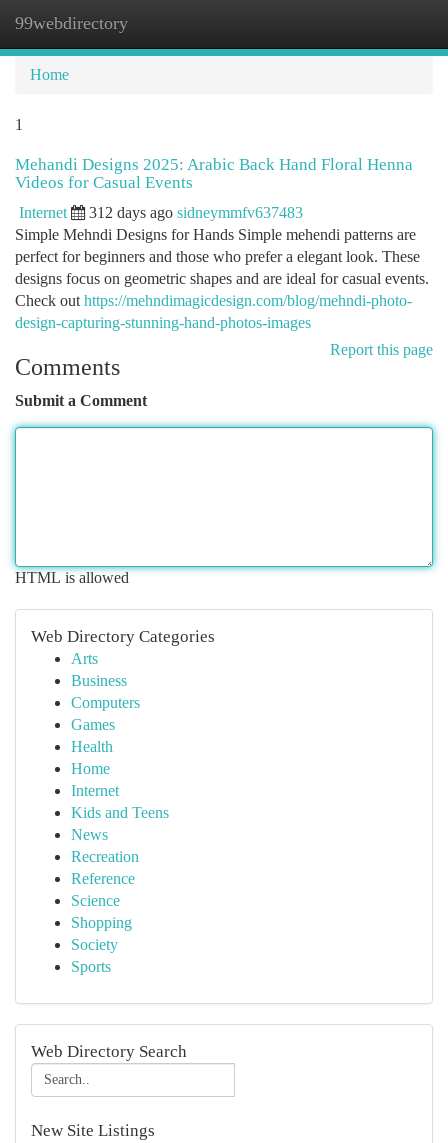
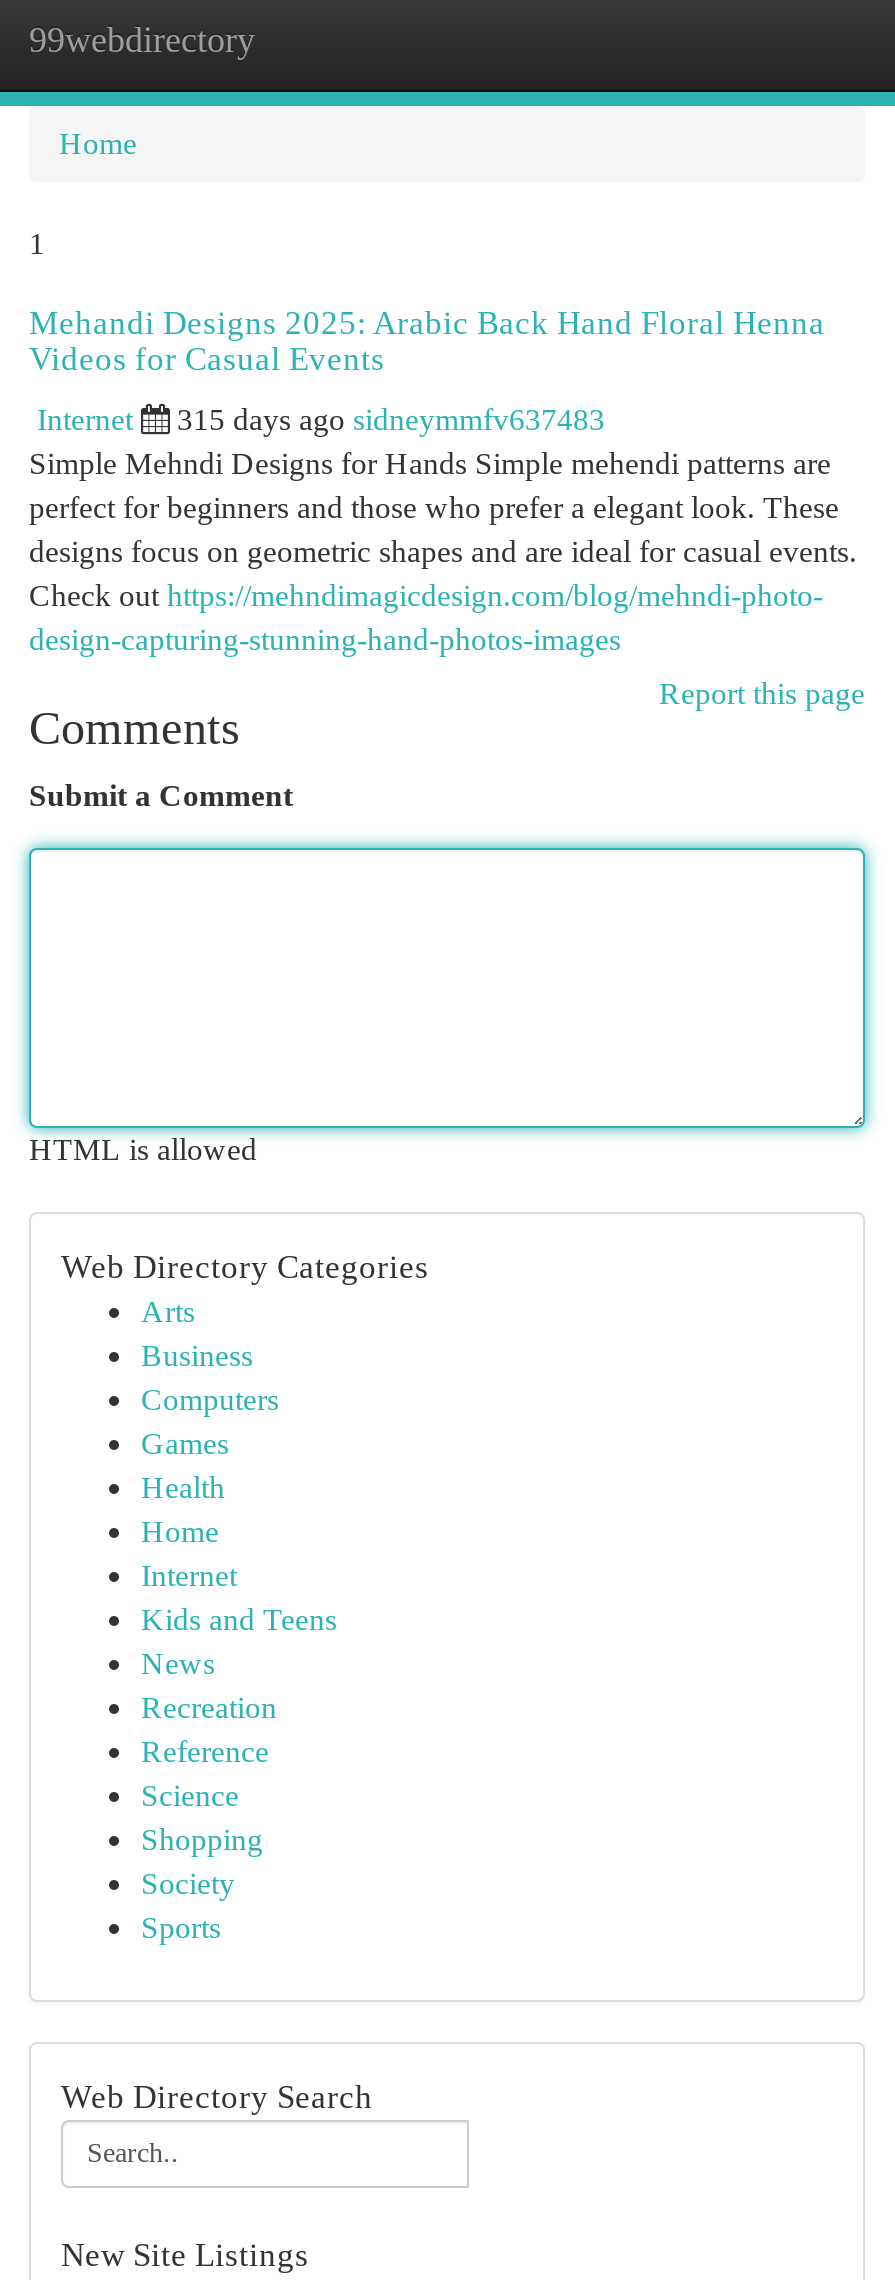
- 312 days ago sidneymmfv637483
+ 315 days ago sidneymmfv637483
